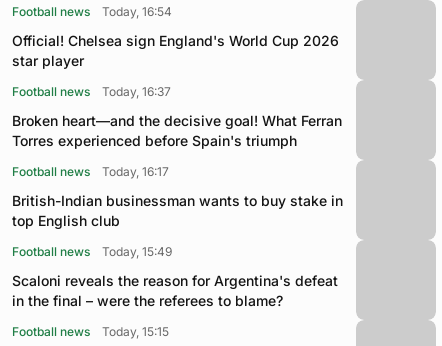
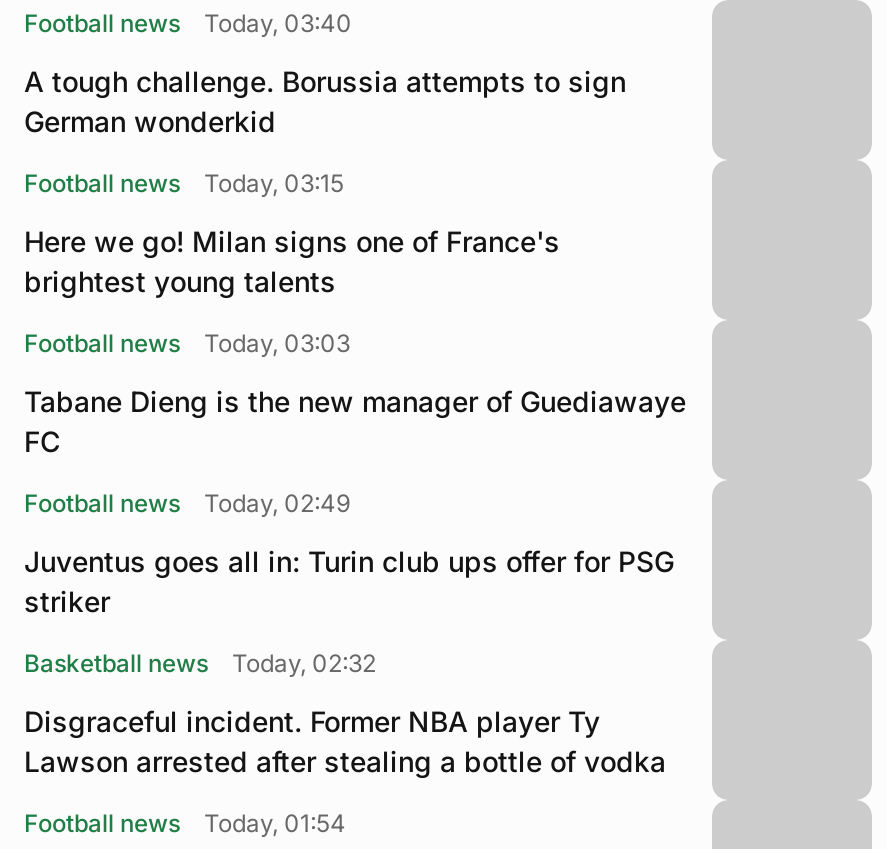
- Football news Today, 16:54
+ Football news Today, 03:40

- Official! Chelsea sign England's World Cup 2026
- star player
+ A tough challenge. Borussia attempts to sign
+ German wonderkid

- Football news Today, 16:37
+ Football news Today, 03:15

- Broken heart—and the decisive goal! What Ferran
- Torres experienced before Spain's triumph
+ Here we go! Milan signs one of France's
+ brightest young talents

- Football news Today, 16:17
+ Football news Today, 03:03

- British-Indian businessman wants to buy stake in
- top English club
+ Tabane Dieng is the new manager of Guediawaye
+ FC

- Today, 15:49
- Scaloni reveals the reason for Argentina's defeat
- in the final – were the referees to blame?
+ Today, 02:49
+ Juventus goes all in: Turin club ups offer for PSG
+ striker
+ Basketball news
+ Today, 02:32
+ Disgraceful incident. Former NBA player Ty
+ Lawson arrested after stealing a bottle of vodka

- Football news Today, 15:15
+ Football news Today, 01:54
